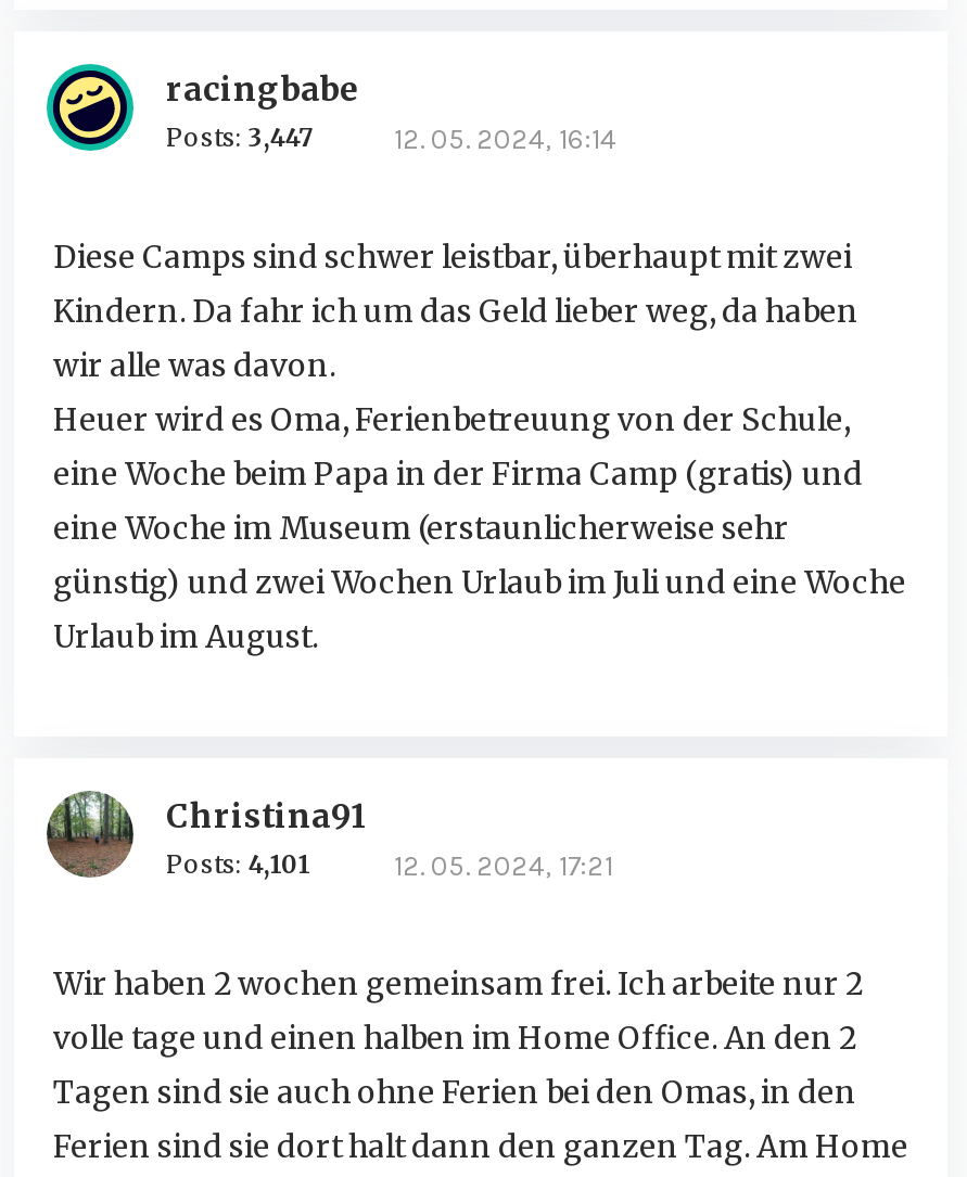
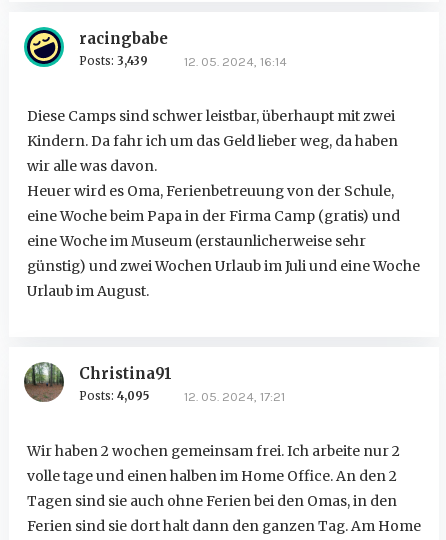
- Posts: 3,447
+ Posts: 3,439

- Posts: 4,101
+ Posts: 4,095
